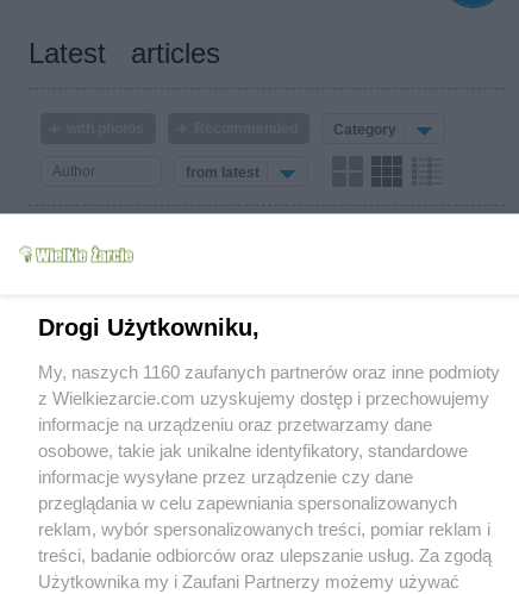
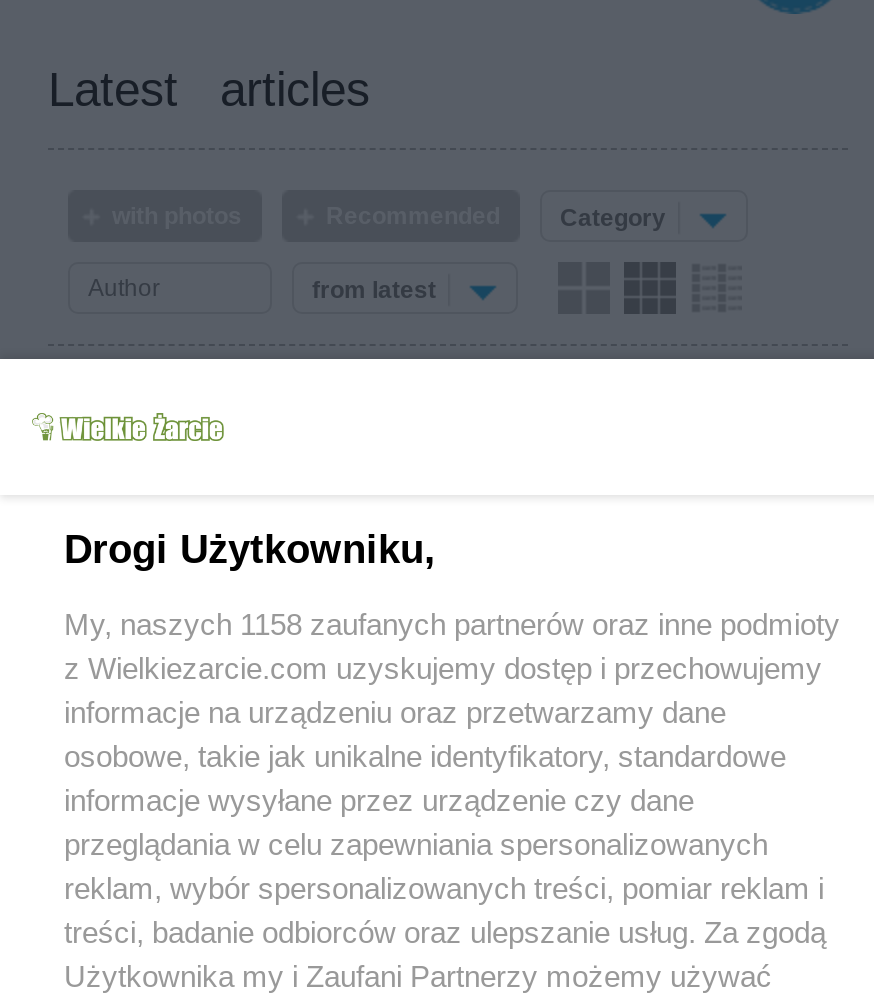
- My, naszych 1160 zaufanych partnerów oraz inne podmioty
+ My, naszych 1158 zaufanych partnerów oraz inne podmioty
